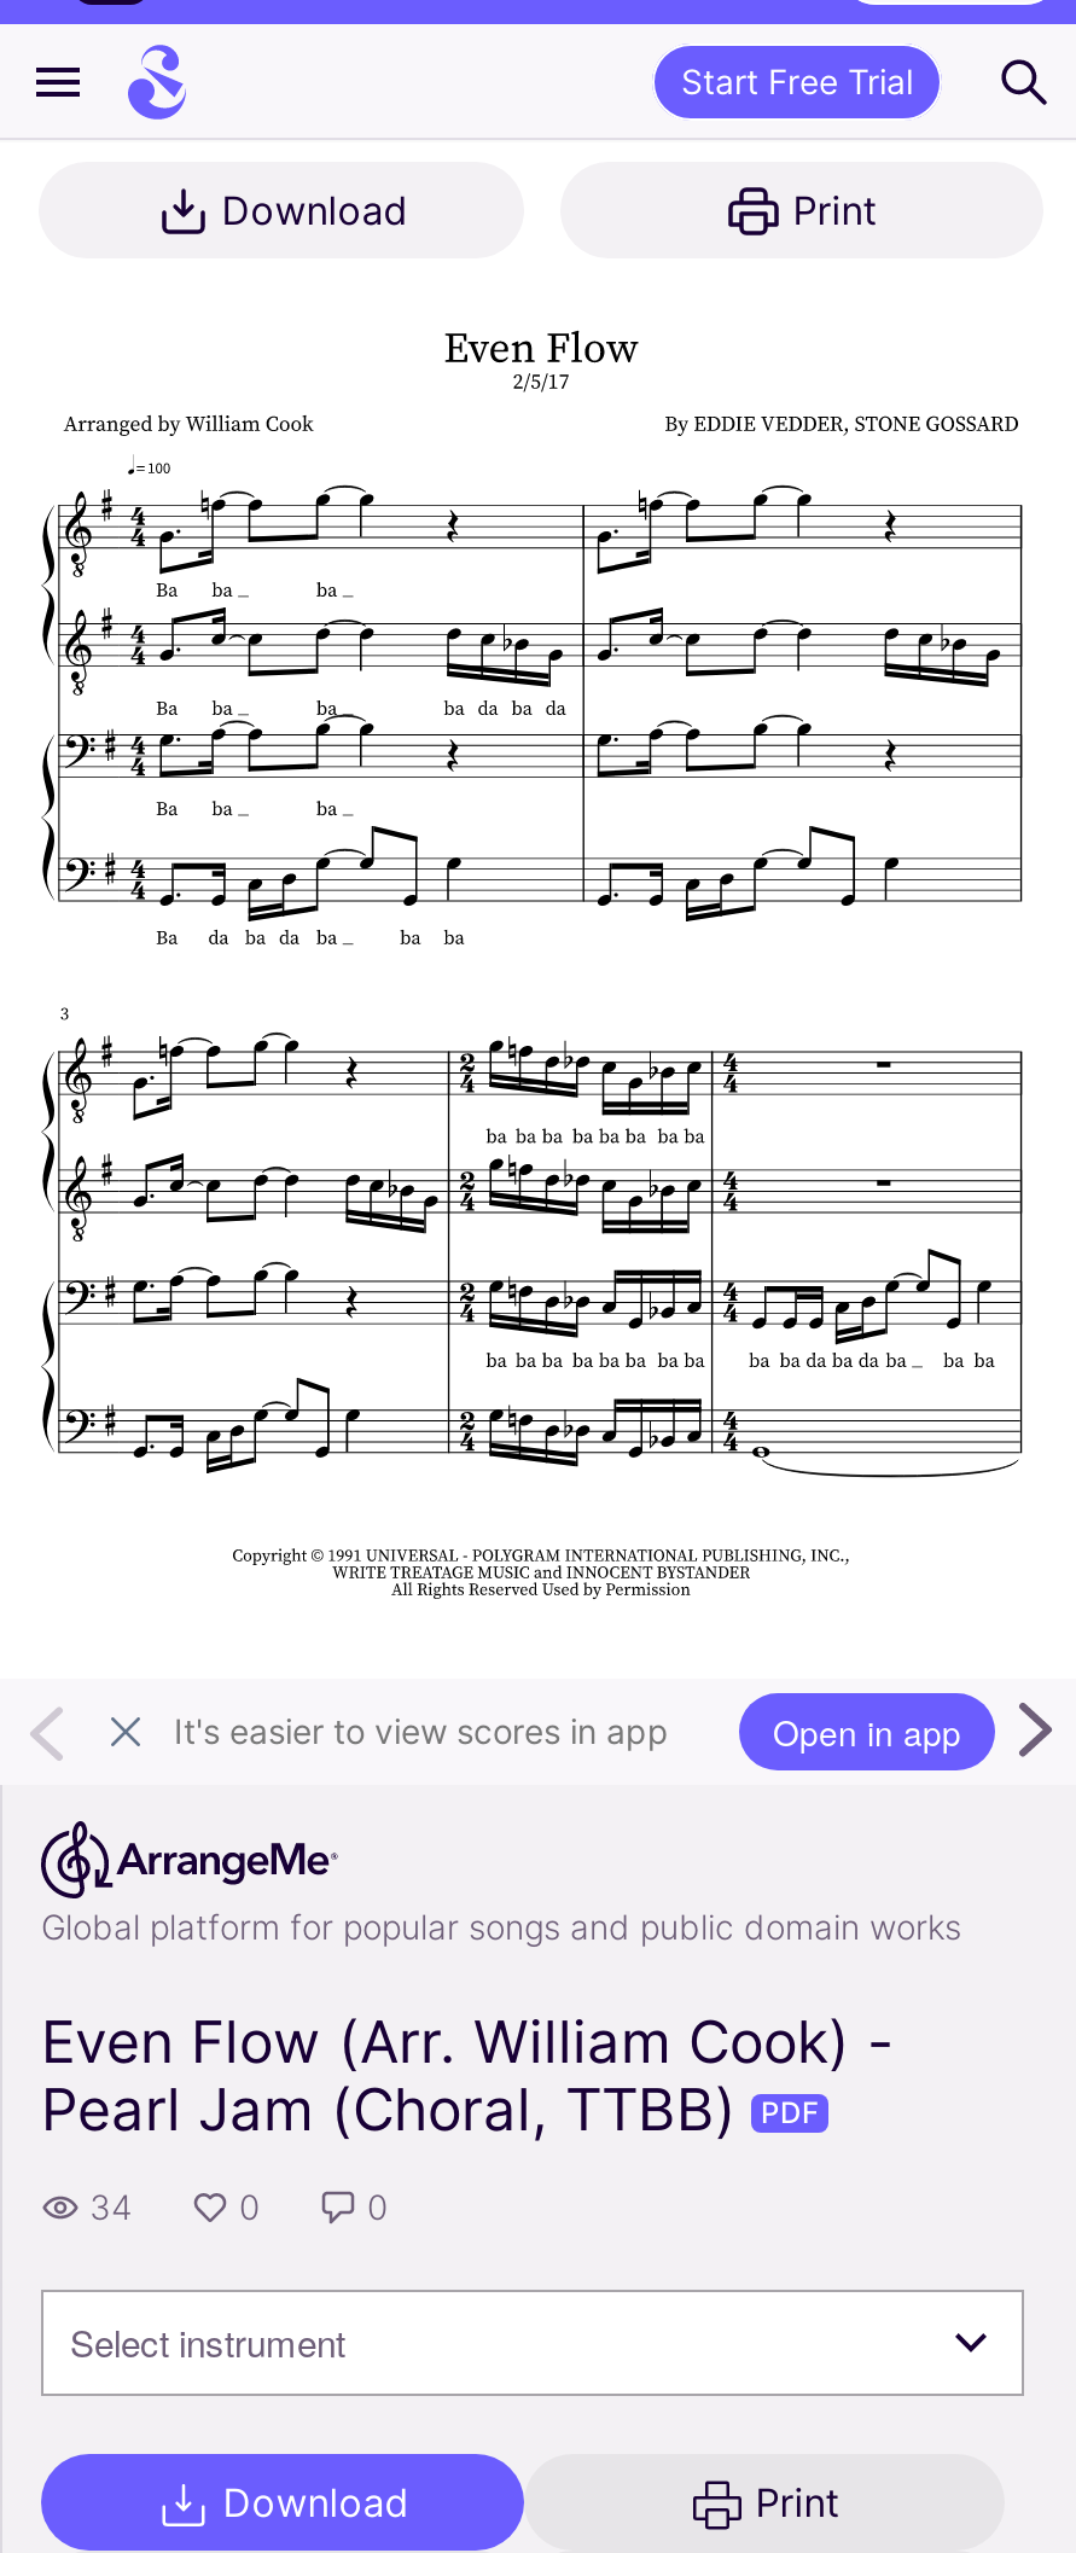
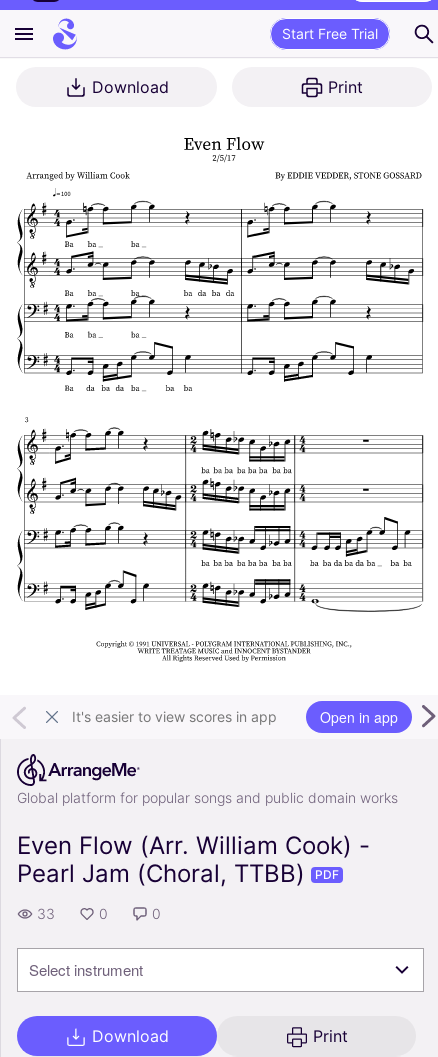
- 34
+ 33
